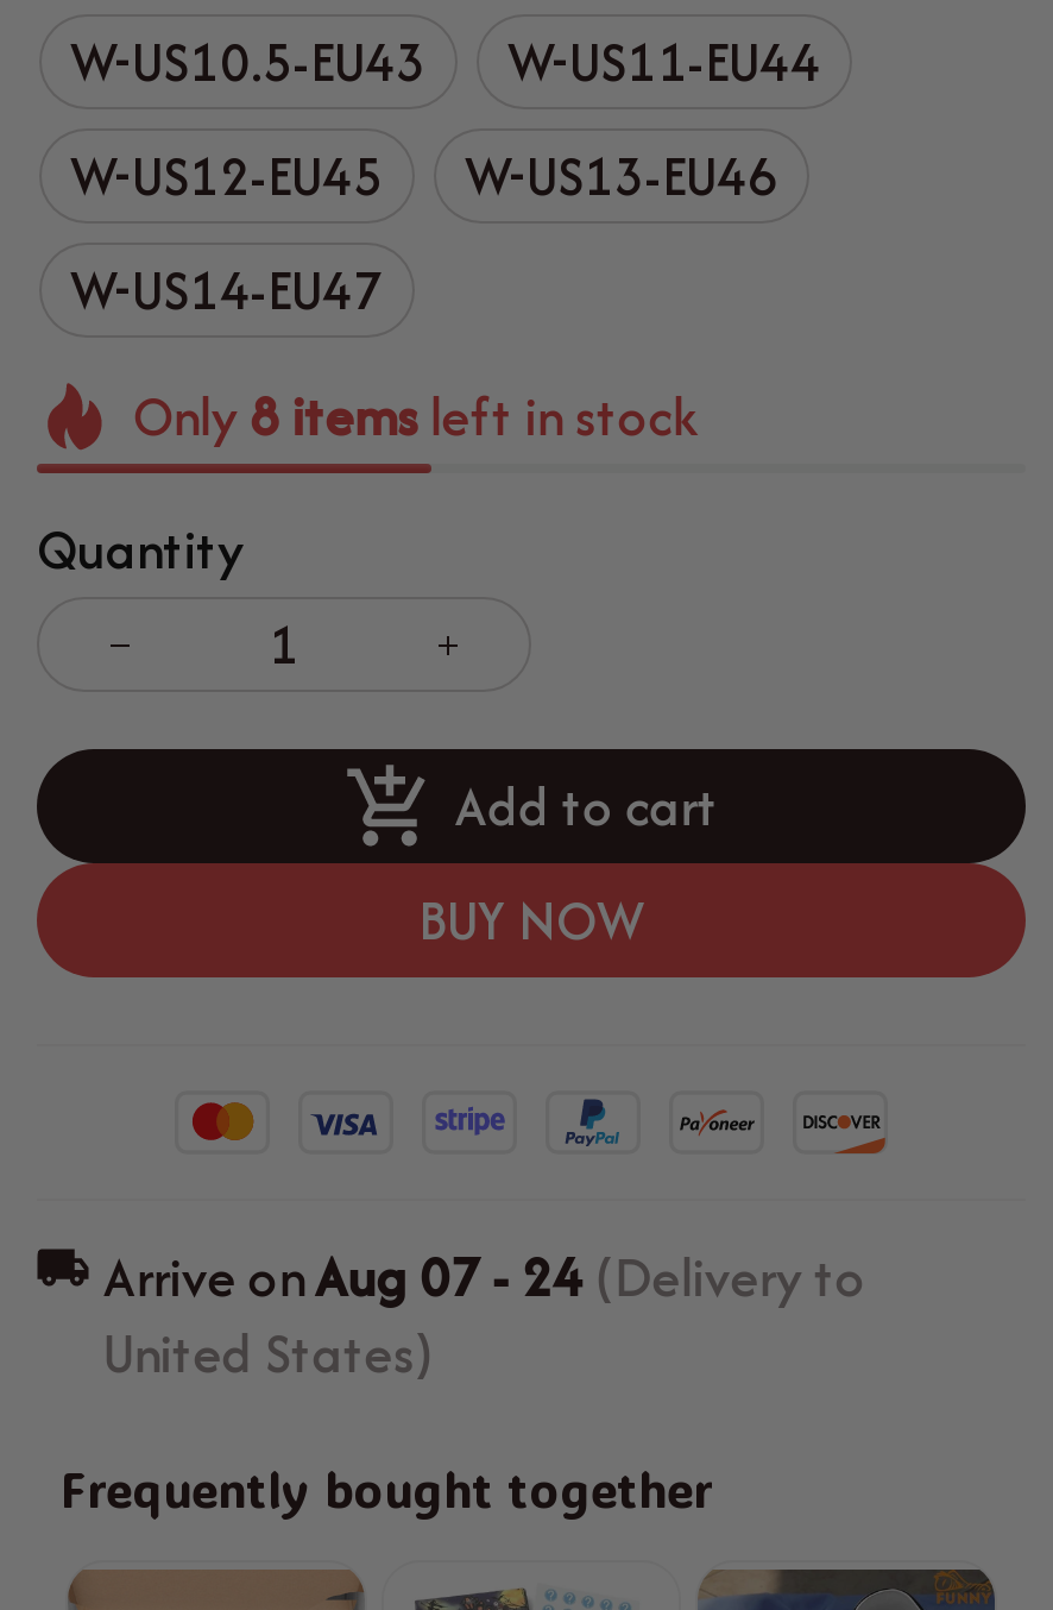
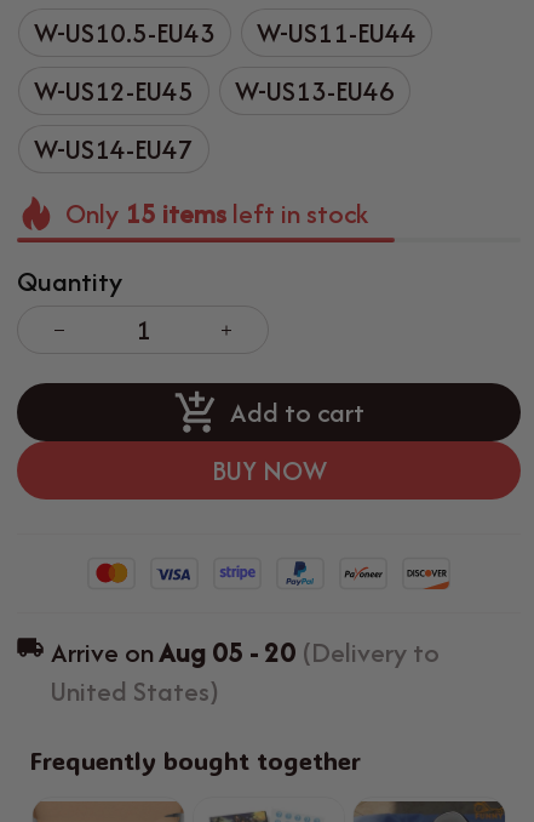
- Only 8 items left in stock
+ Only 15 items left in stock

- Arrive on Aug 07 - 24 (Delivery to
+ Arrive on Aug 05 - 20 (Delivery to
